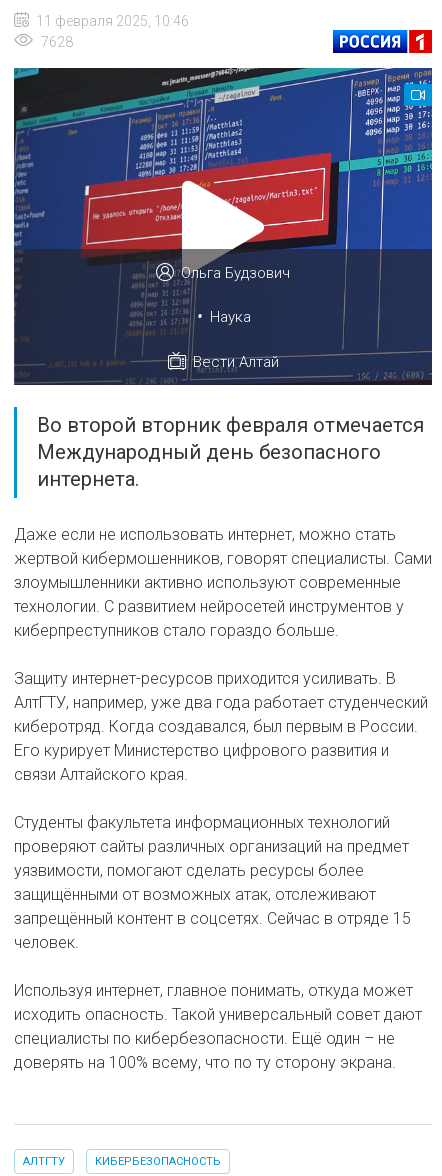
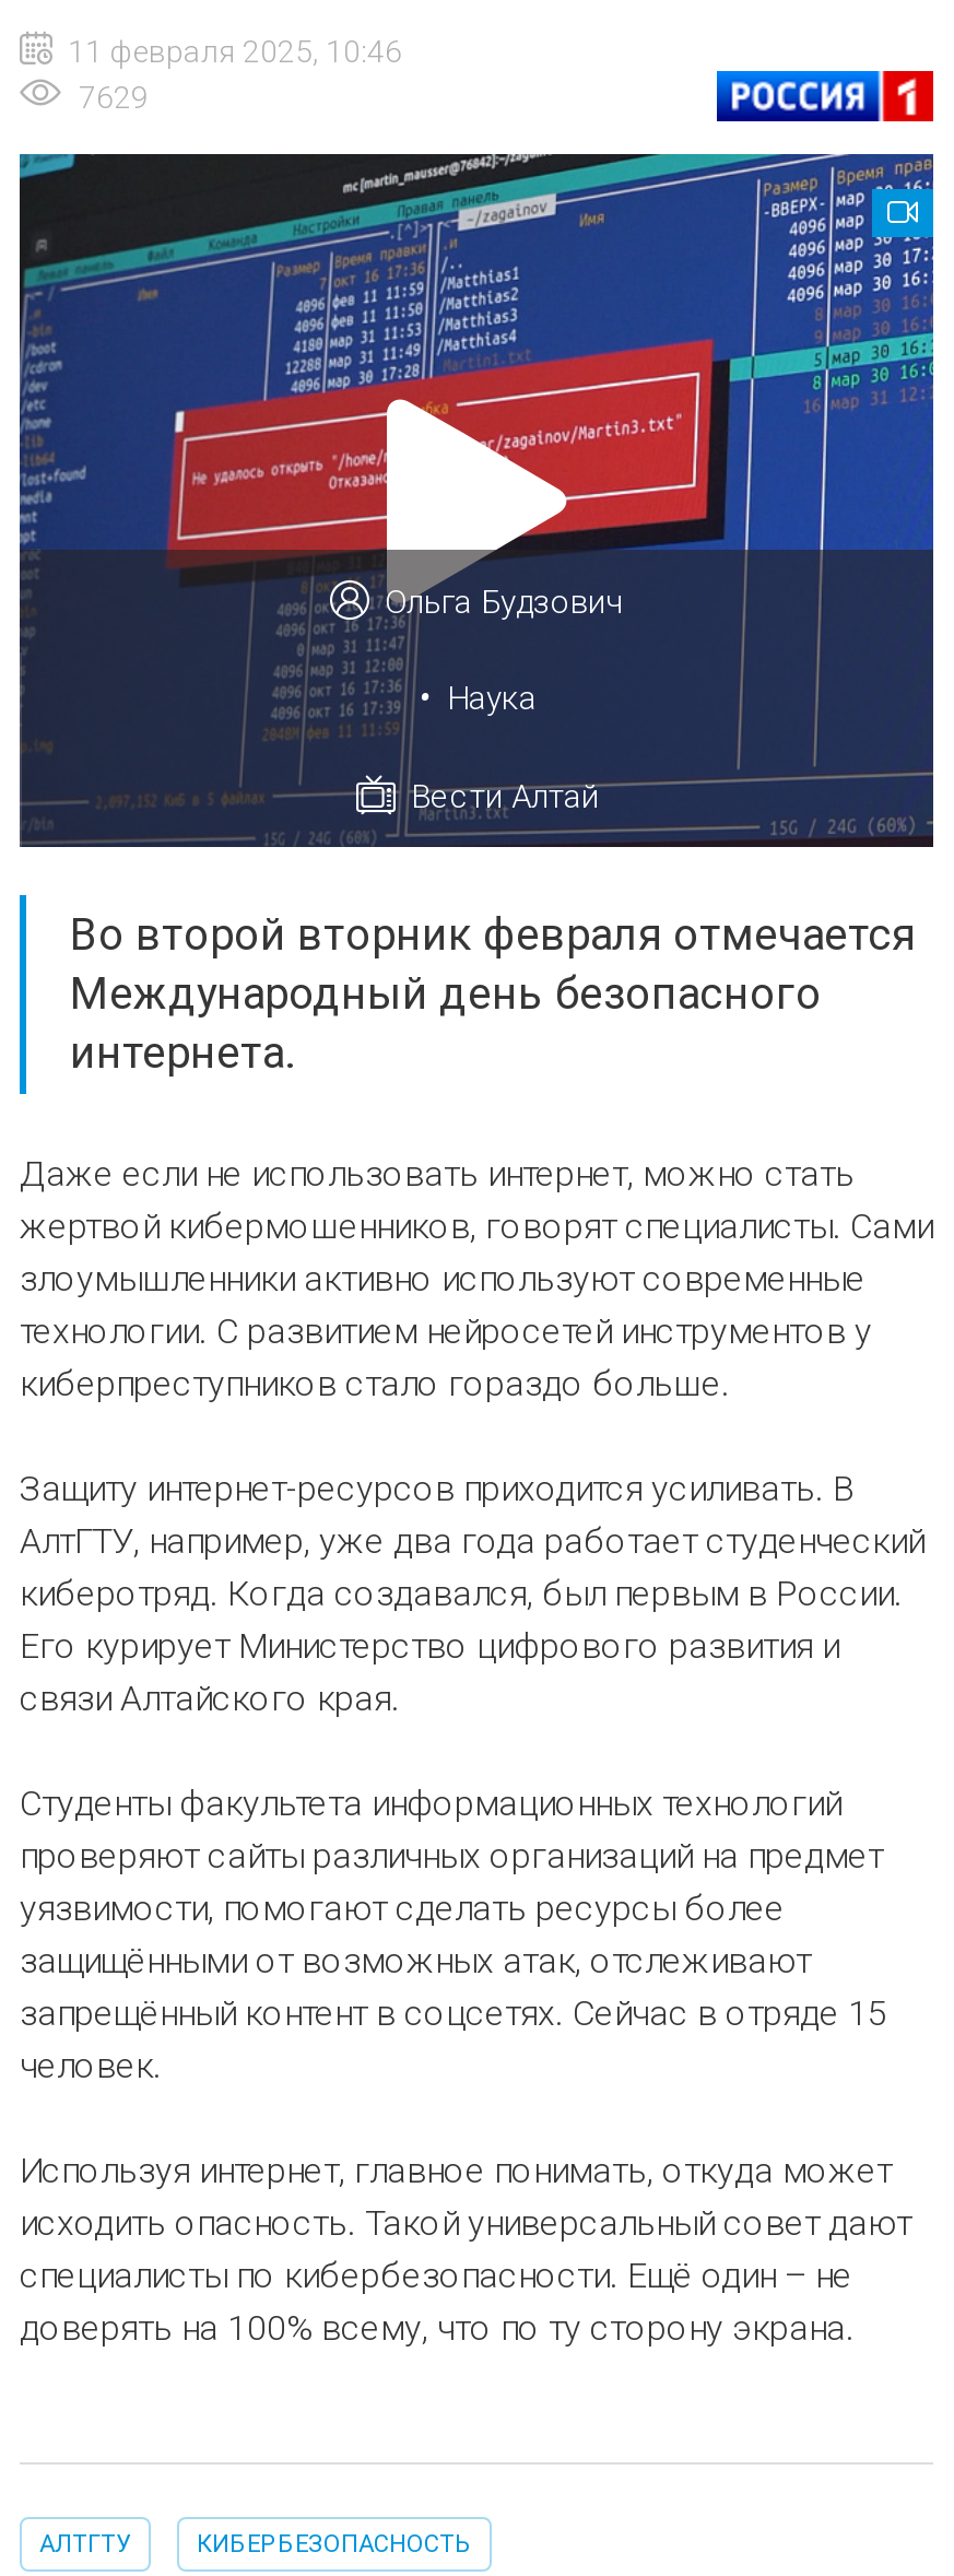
- 7628
+ 7629
